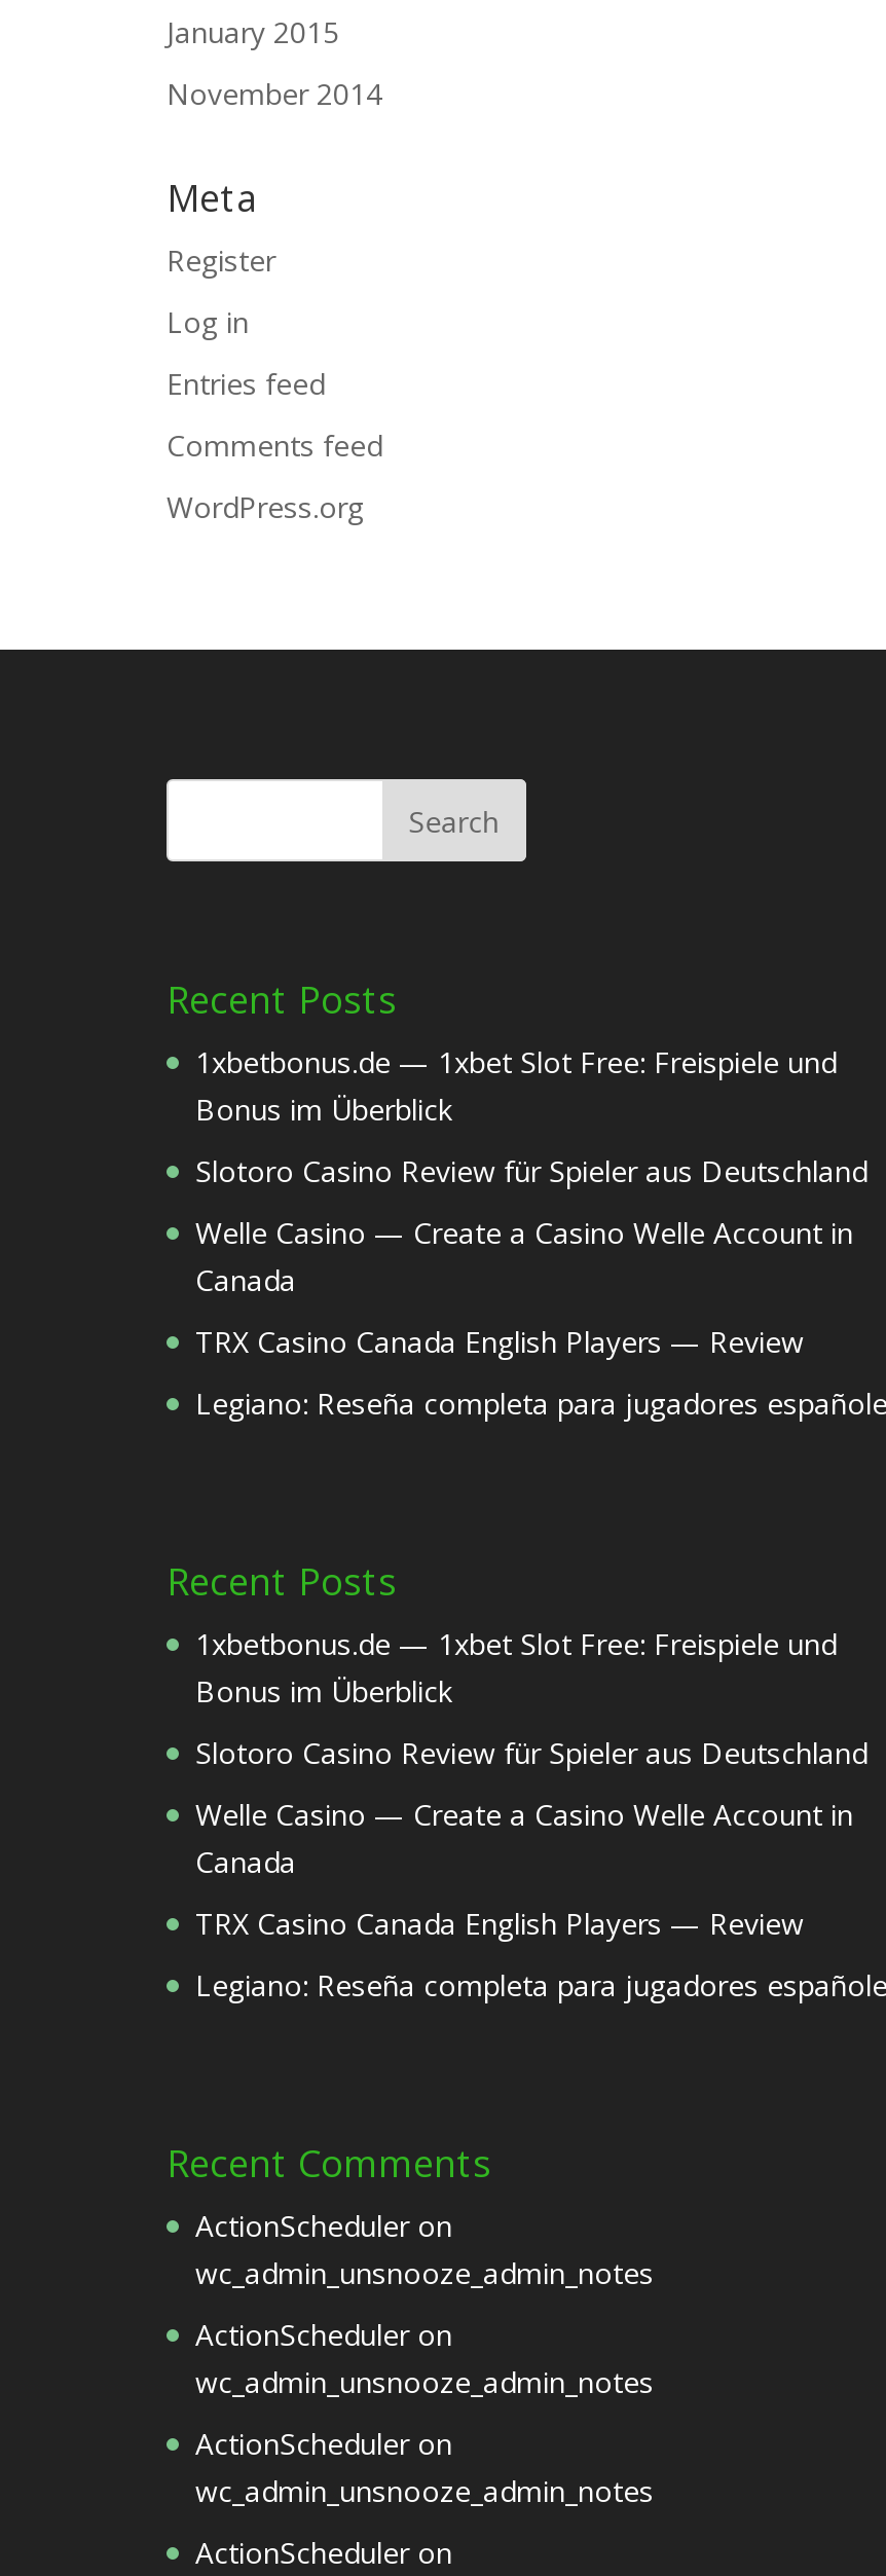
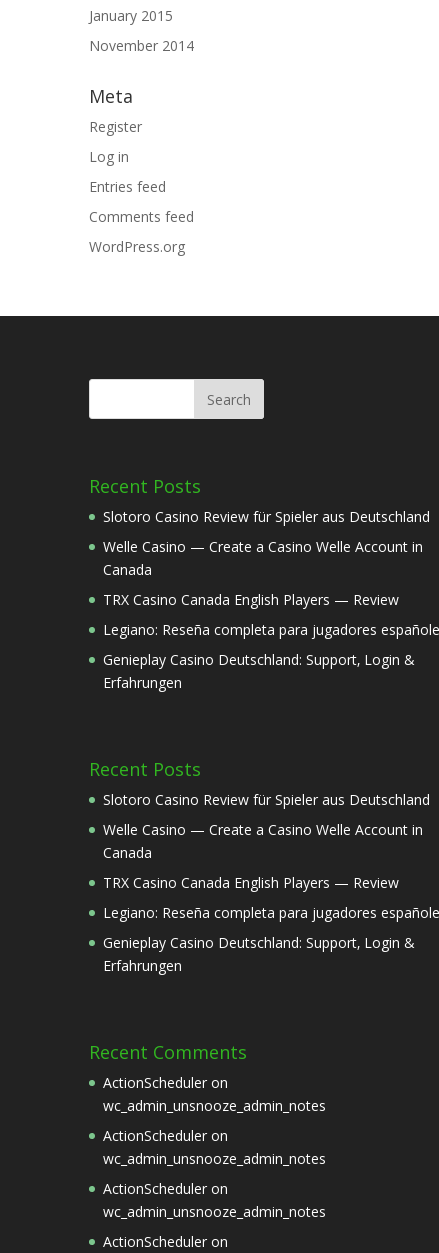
- 1xbetbonus.de — 1xbet Slot Free: Freispiele und
- Bonus im Überblick

moved up: Slotoro Casino Review für Spieler aus Deutschland | Welle Casino — Create a Casino Welle Account in | Canada | TRX Casino Canada English Players — Review

+ Genieplay Casino Deutschland: Support‚ Login &
+ Erfahrungen

- 1xbetbonus.de — 1xbet Slot Free: Freispiele und
- Bonus im Überblick

moved up: Slotoro Casino Review für Spieler aus Deutschland | Welle Casino — Create a Casino Welle Account in | Canada | TRX Casino Canada English Players — Review

+ Genieplay Casino Deutschland: Support‚ Login &
+ Erfahrungen
